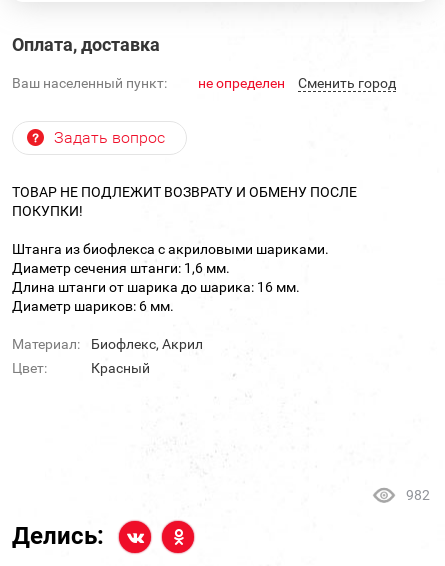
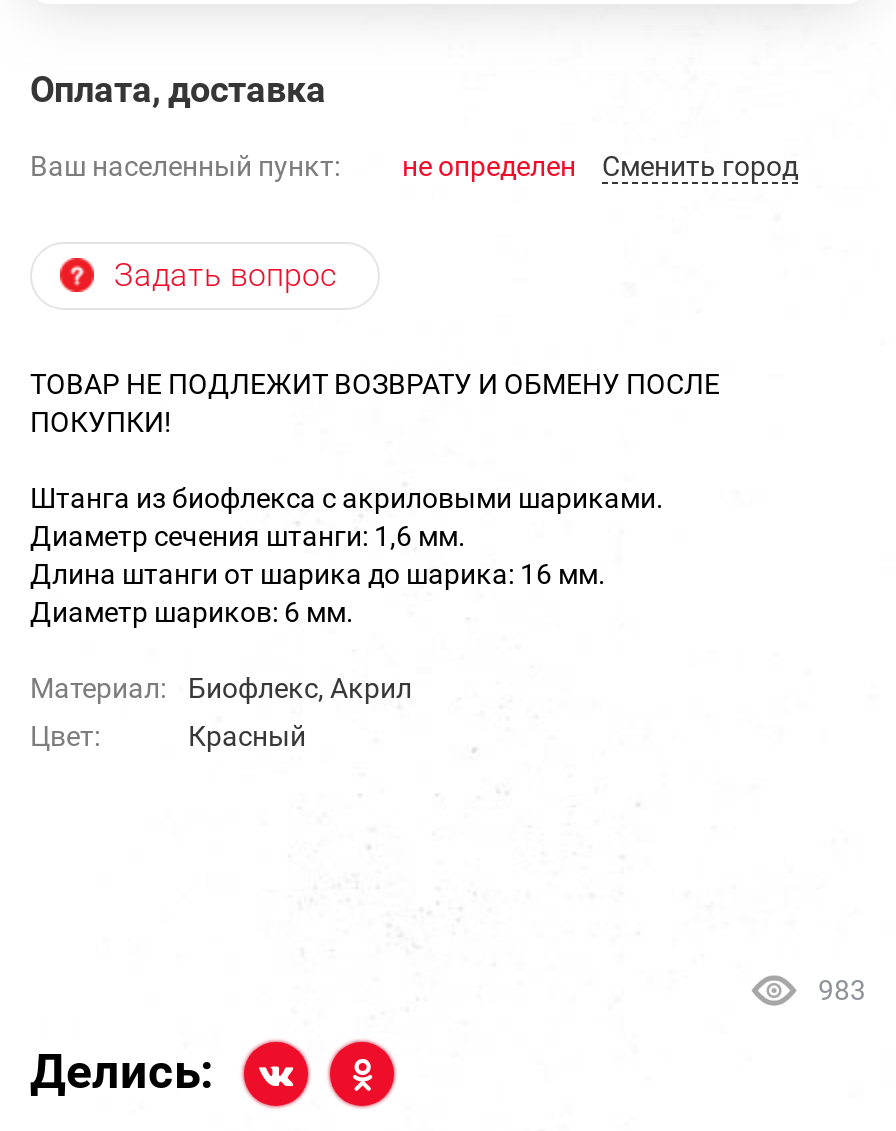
- 982
+ 983
